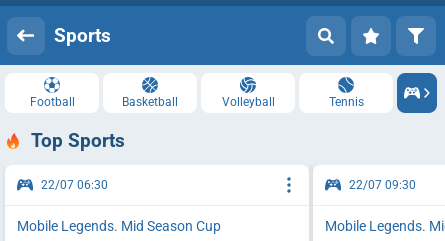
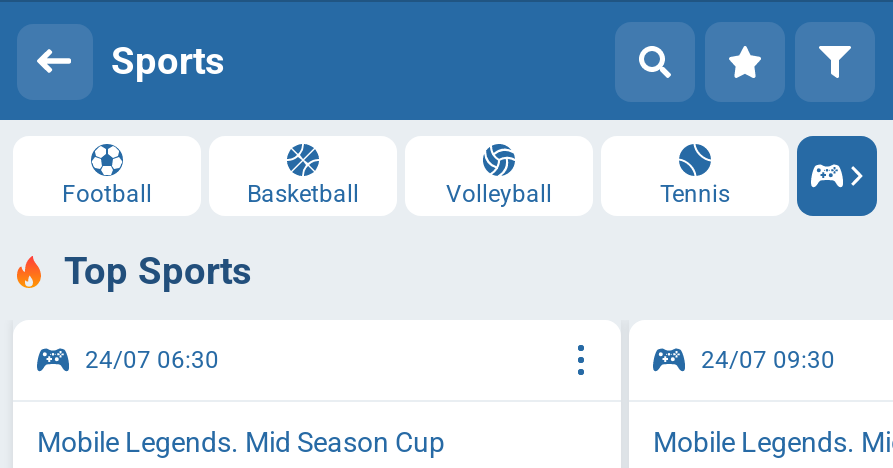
- 22/07 06:30
+ 24/07 06:30

- 22/07 09:30
+ 24/07 09:30
